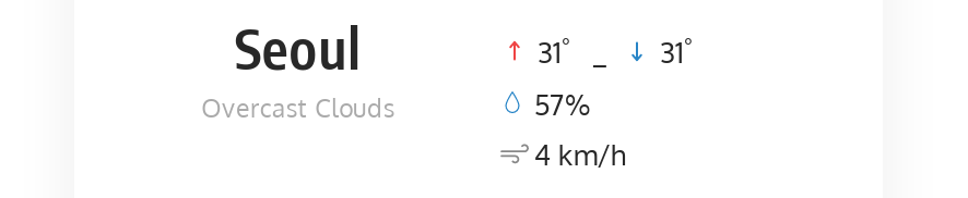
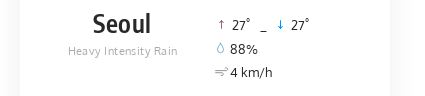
- 31°
+ 27°

- 31°
+ 27°

- Overcast Clouds
+ Heavy Intensity Rain

- 57%
+ 88%
